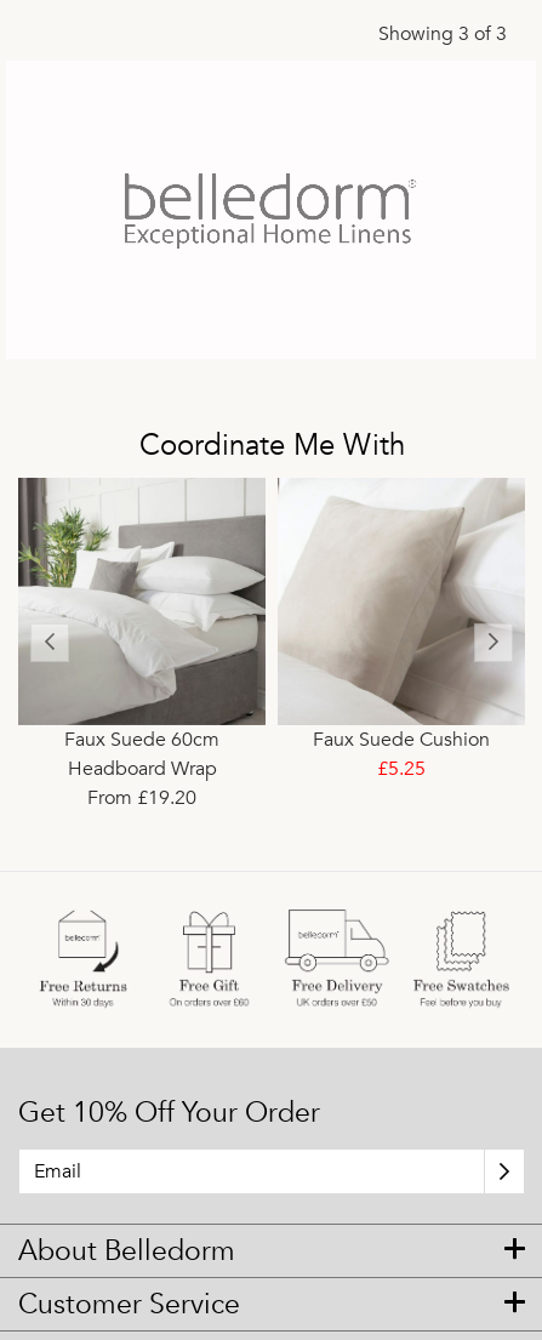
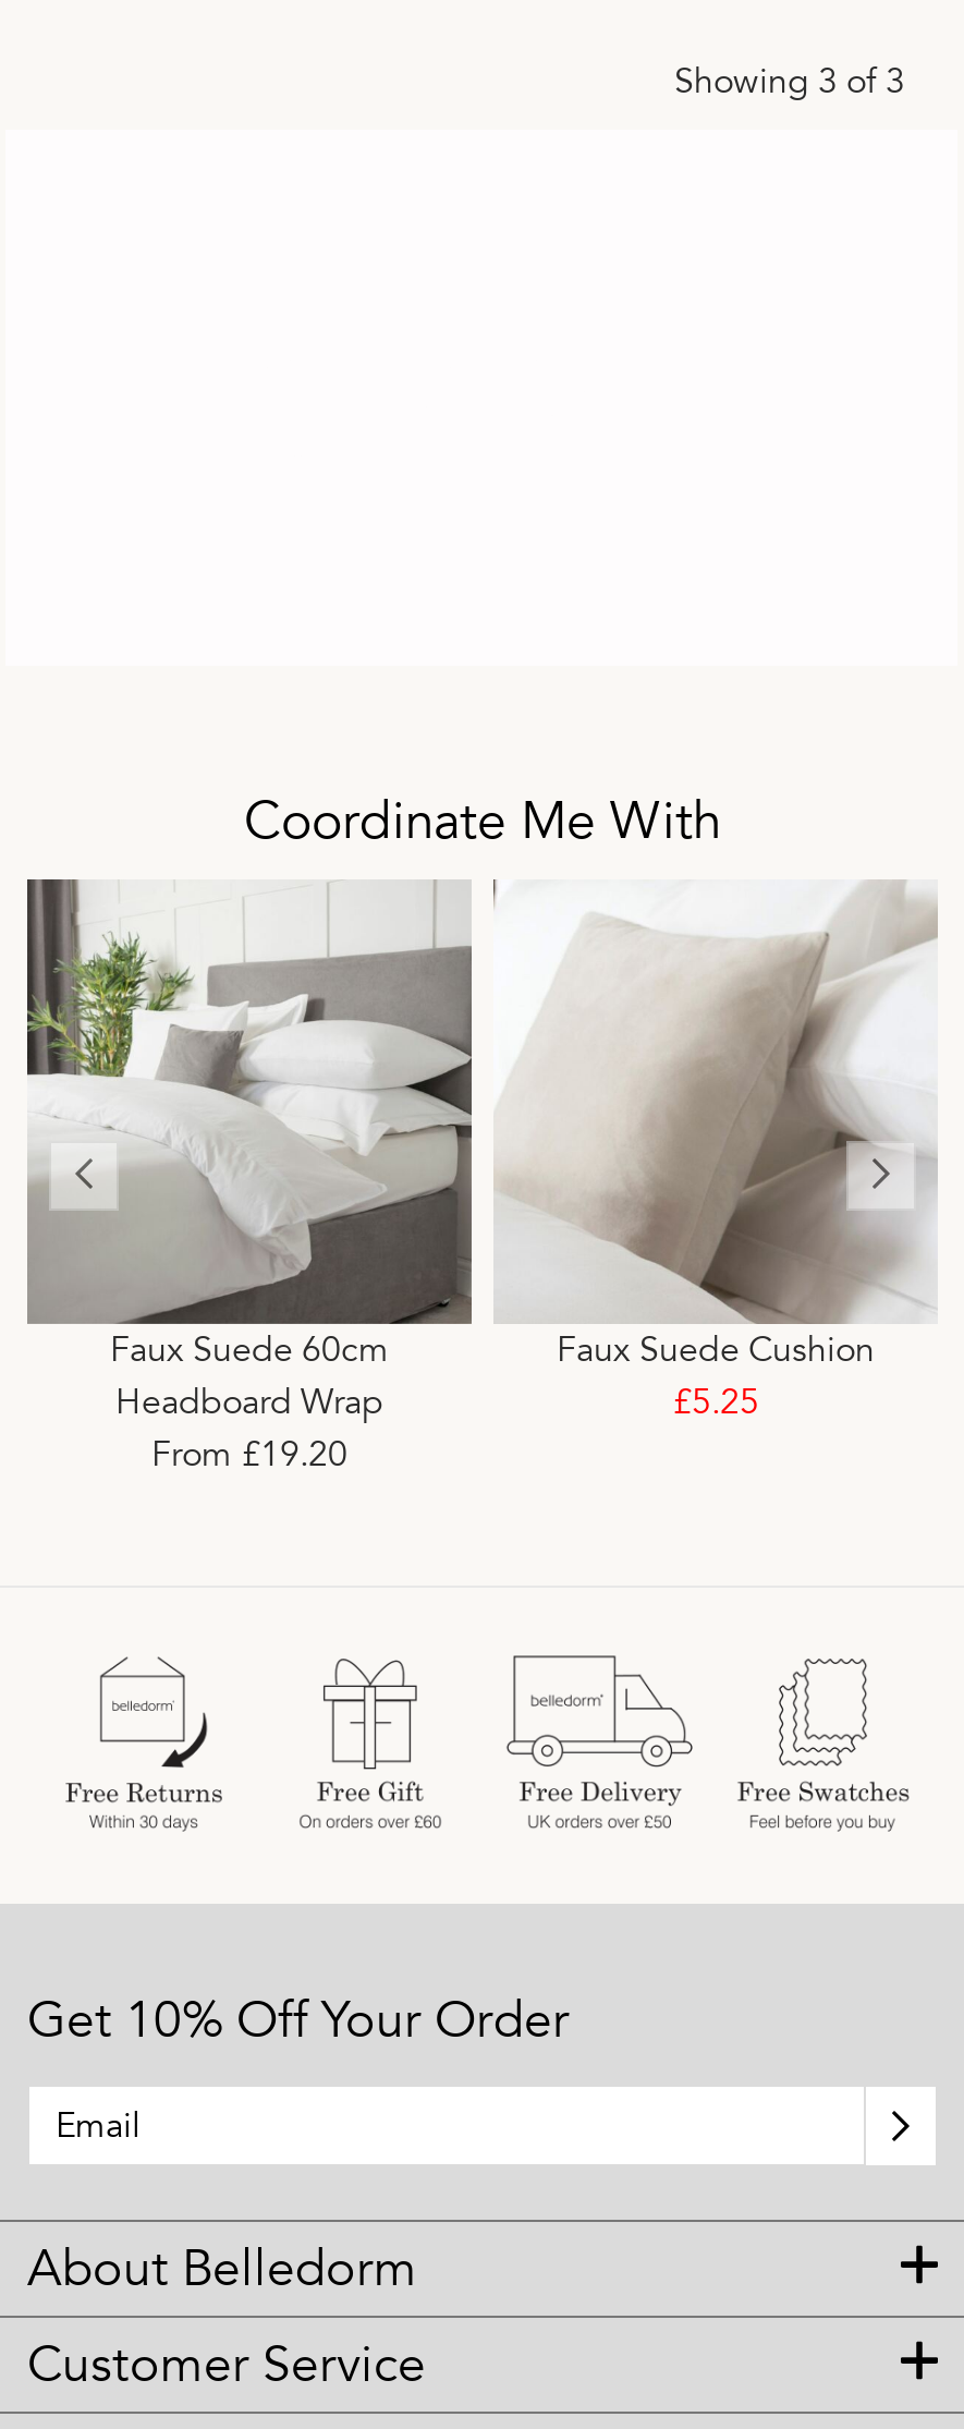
- [image]
